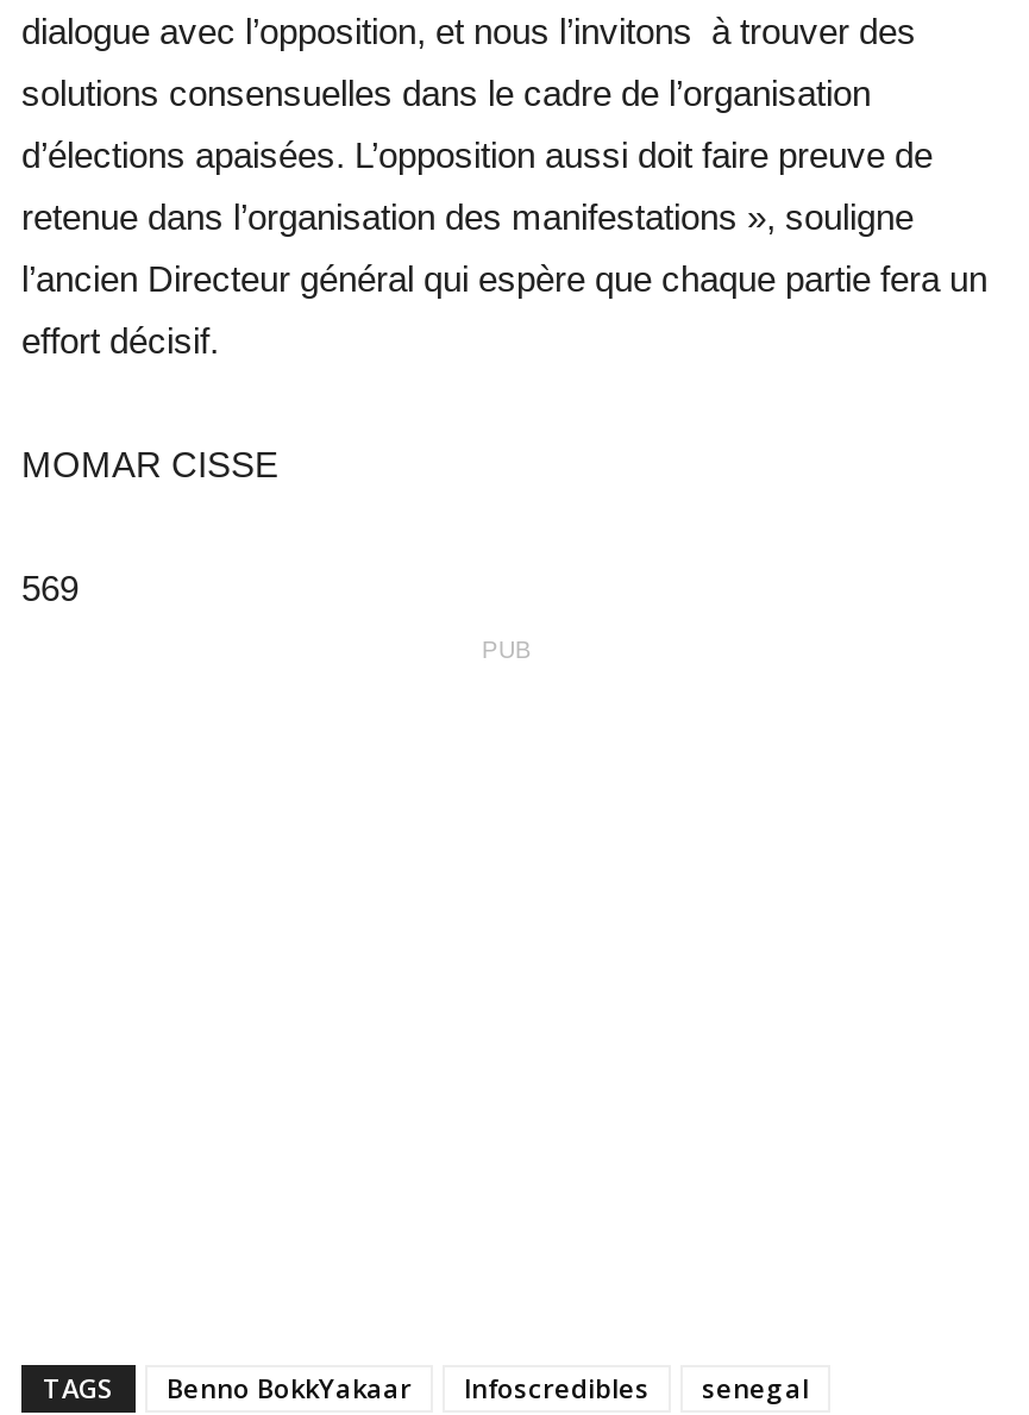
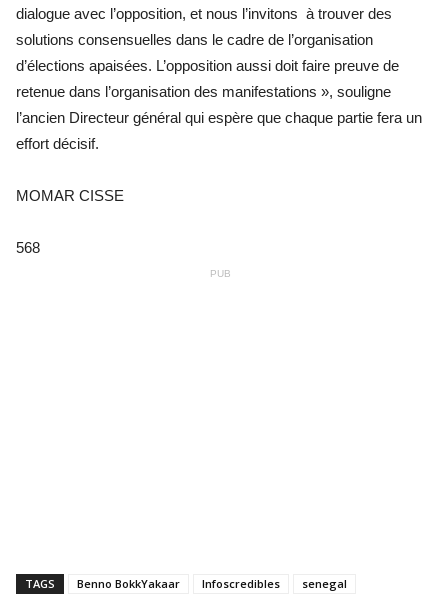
- 569
+ 568
